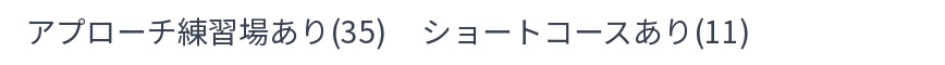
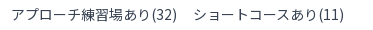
- アプローチ練習場あり(35)
+ アプローチ練習場あり(32)
